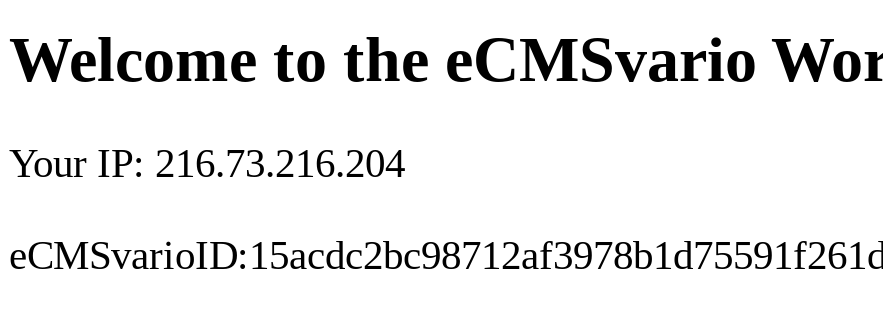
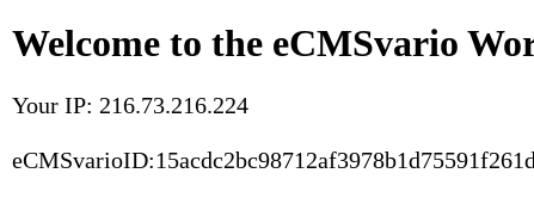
- Your IP: 216.73.216.204
+ Your IP: 216.73.216.224
